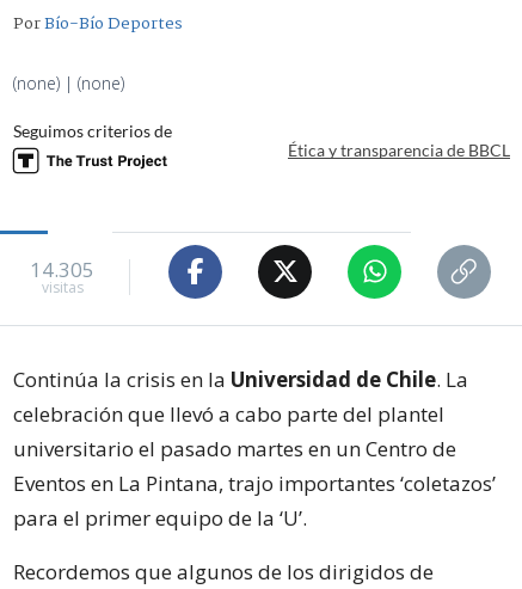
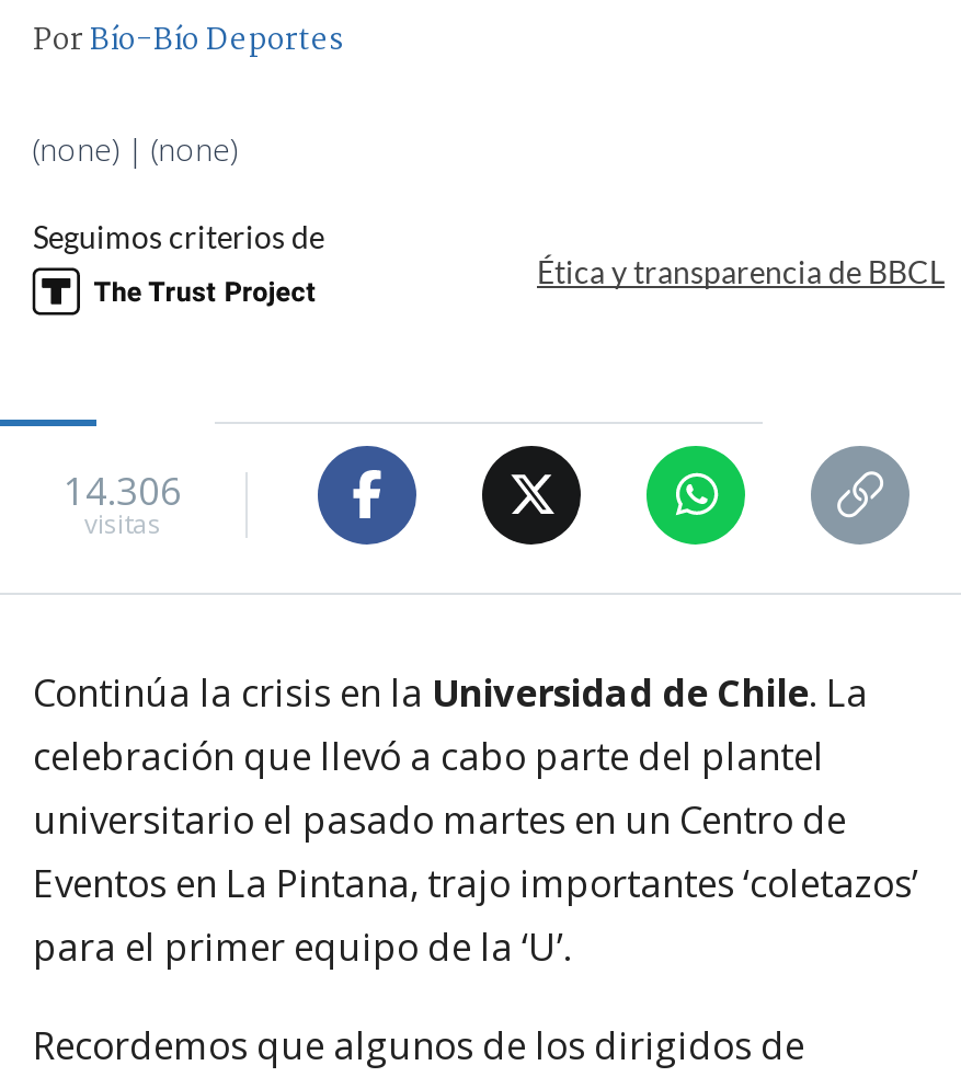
- 14.305
+ 14.306
